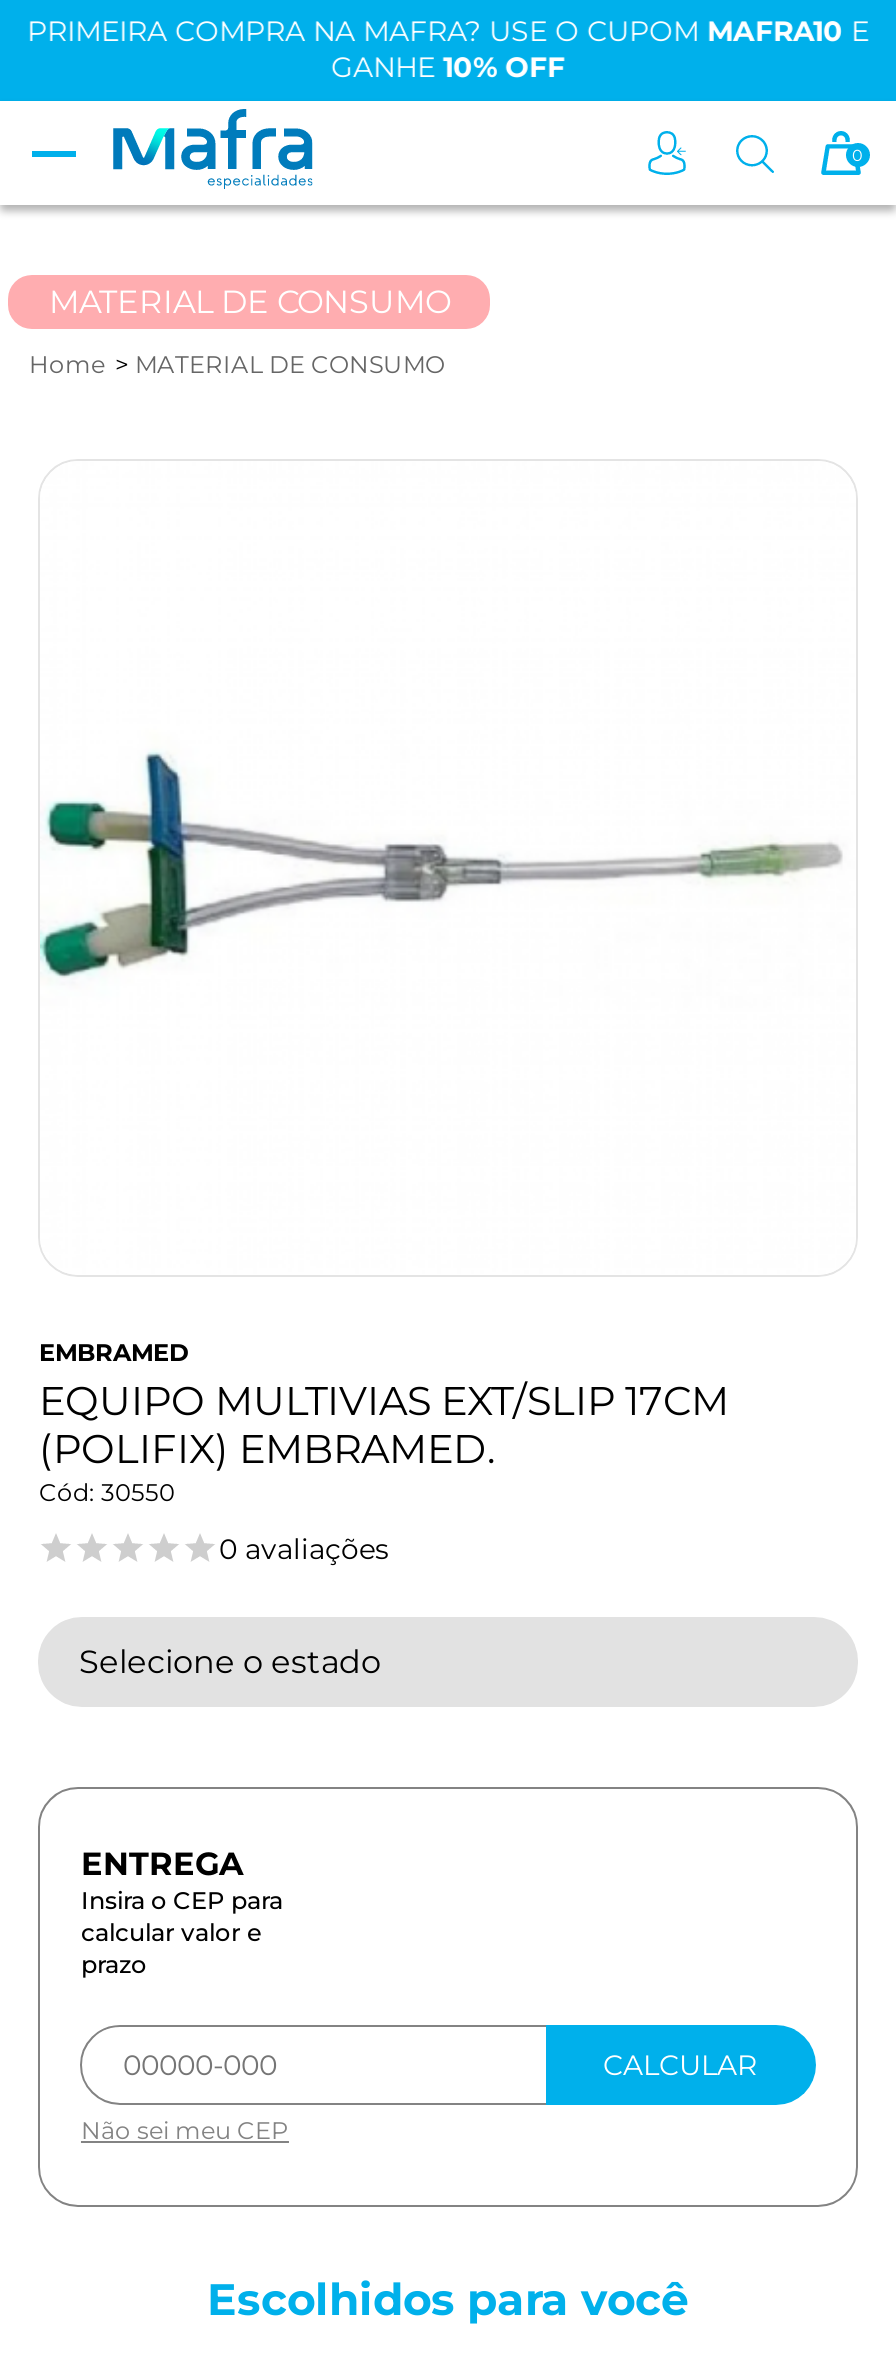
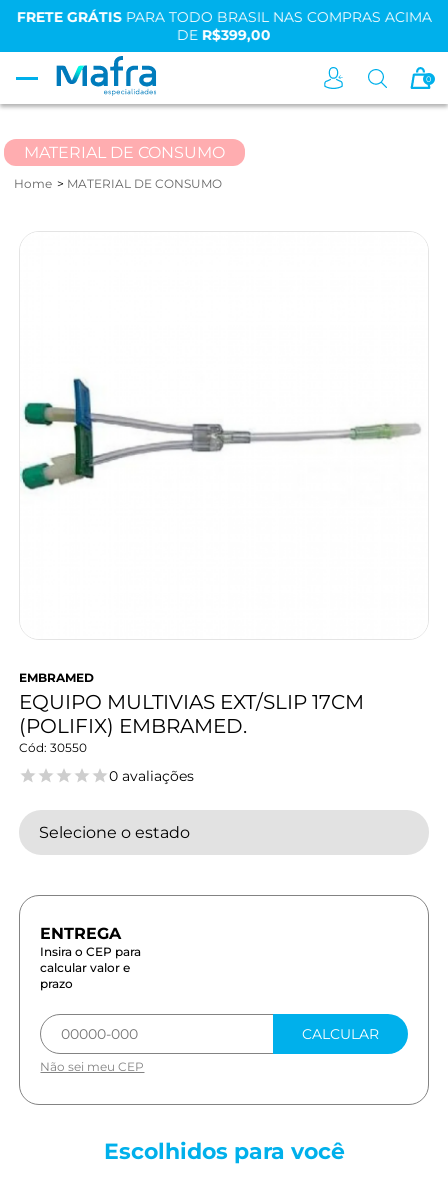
- PRIMEIRA COMPRA NA MAFRA? USE O CUPOM MAFRA10 E
- GANHE 10% OFF
+ FRETE GRÁTIS PARA TODO BRASIL NAS COMPRAS ACIMA
+ DE R$399,00
